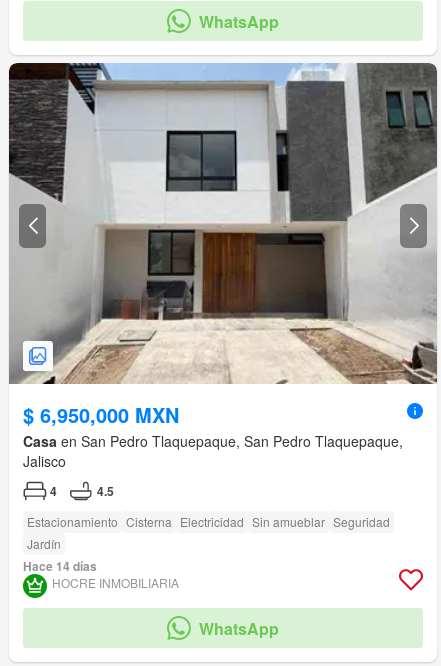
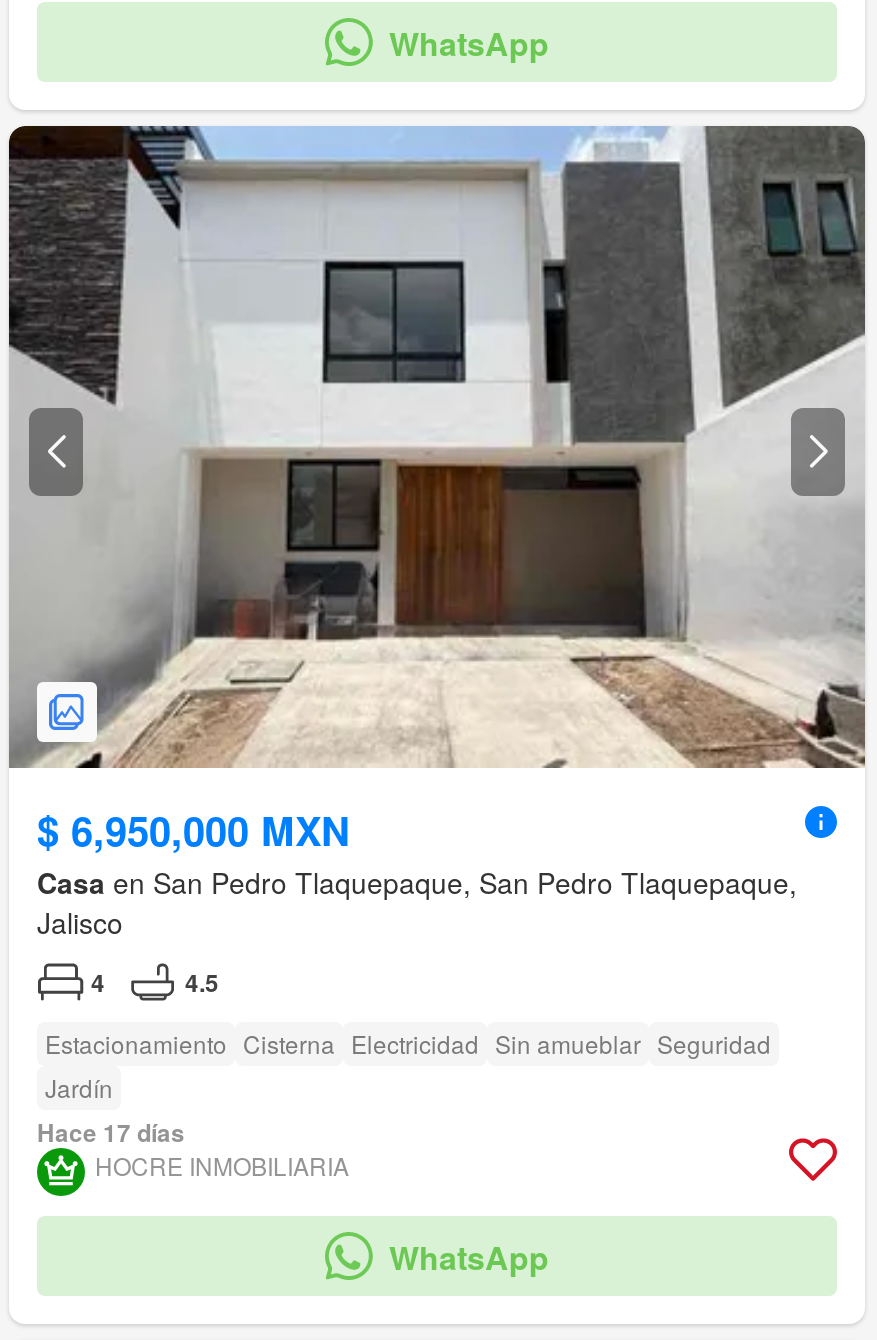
- Hace 14 días
+ Hace 17 días
